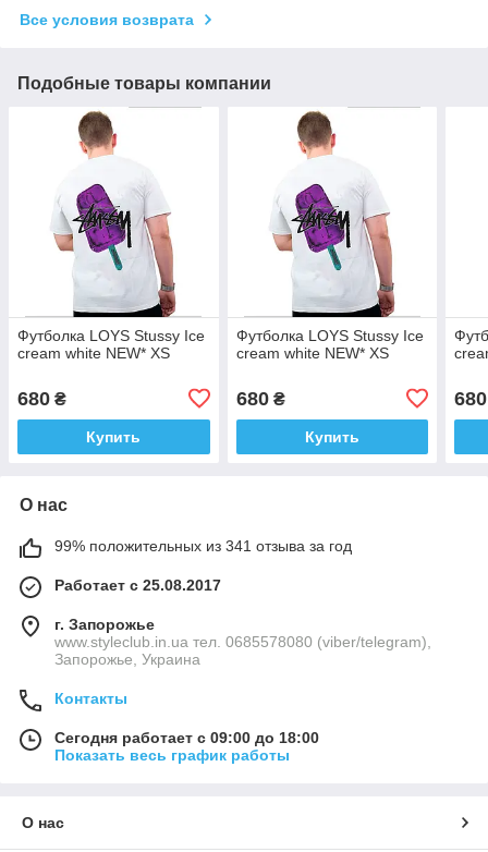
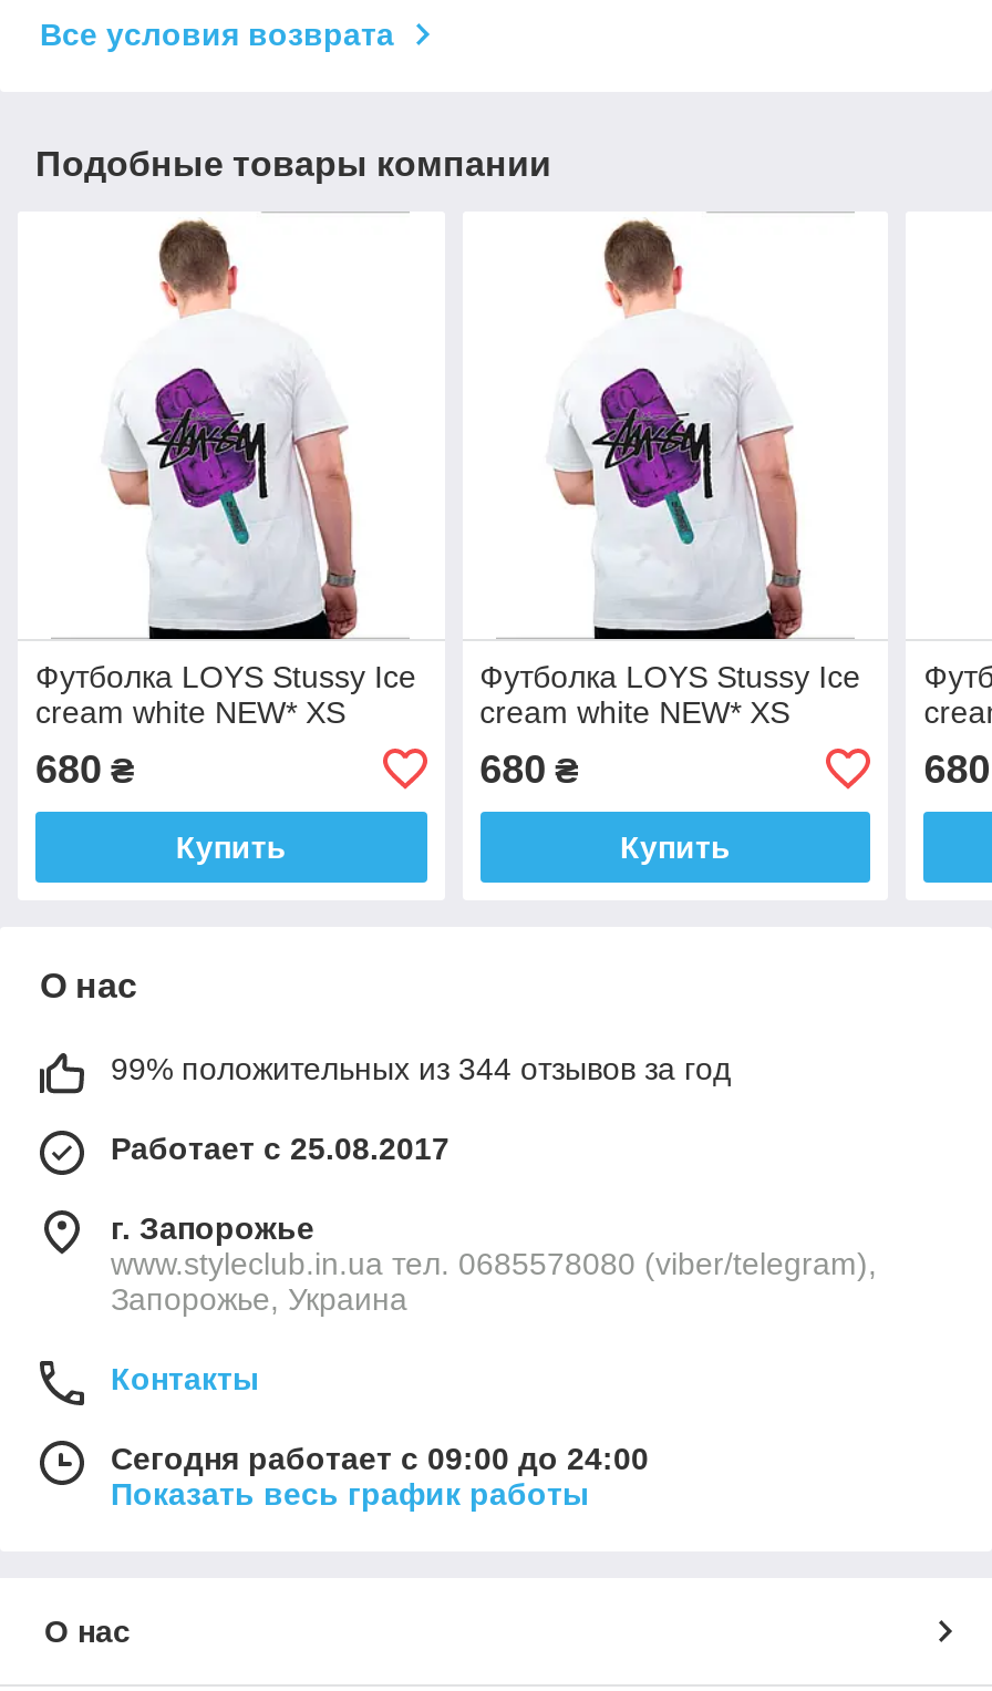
- 99% положительных из 341 отзыва за год
+ 99% положительных из 344 отзывов за год

- Сегодня работает с 09:00 до 18:00
+ Сегодня работает с 09:00 до 24:00
